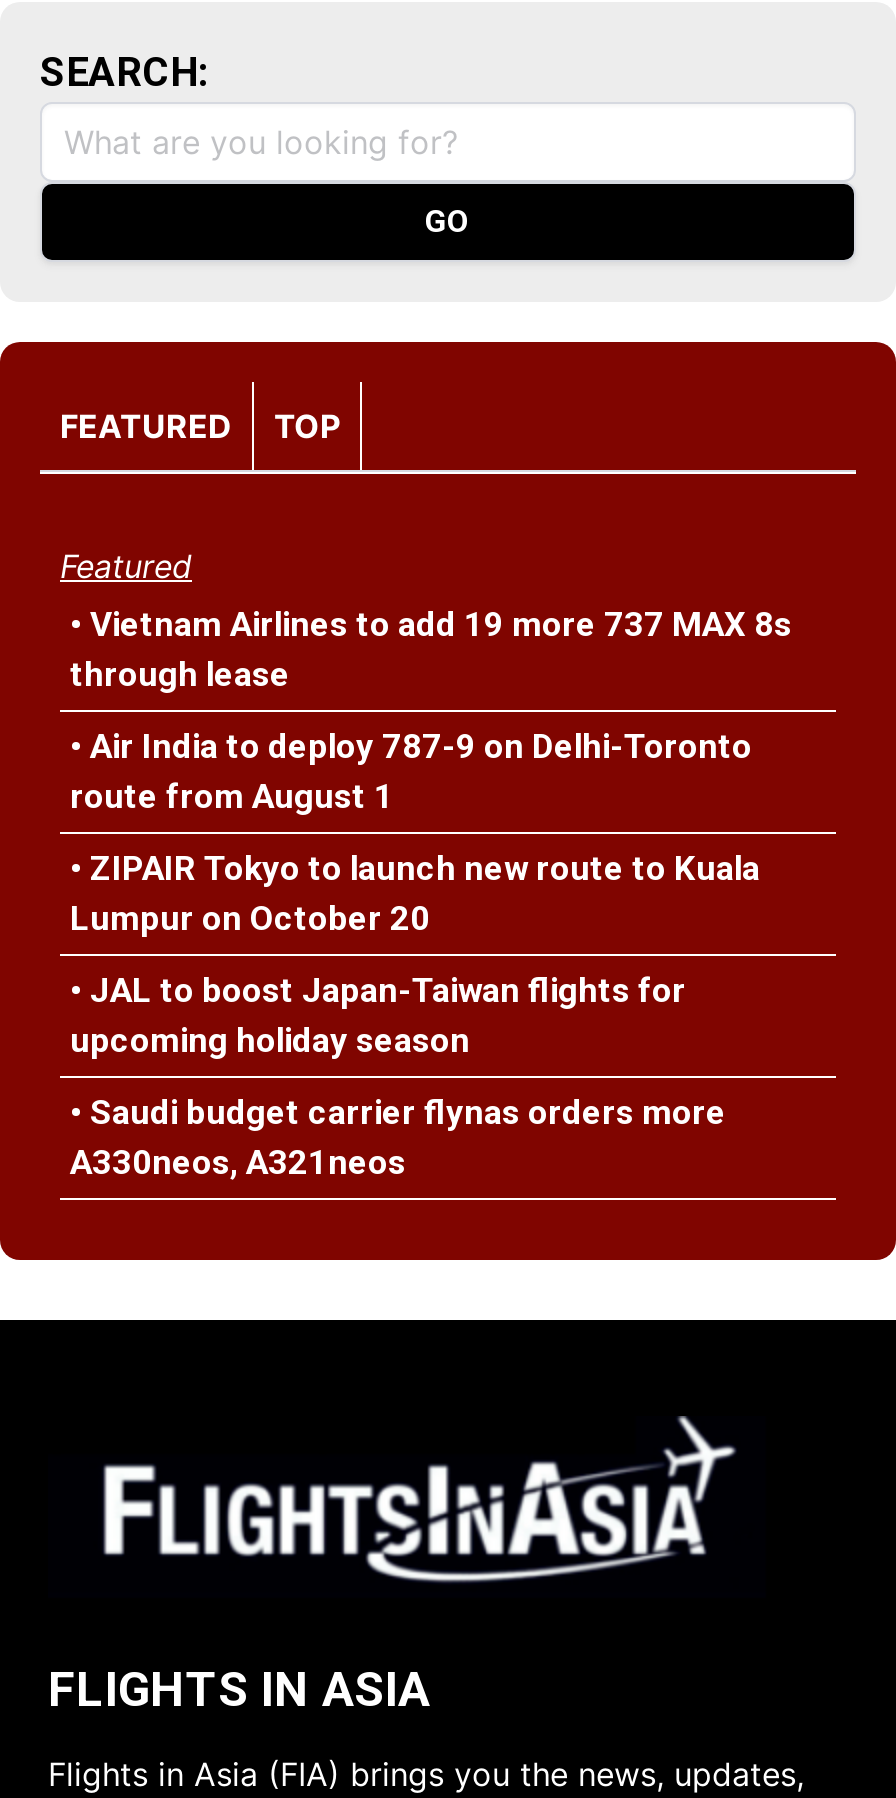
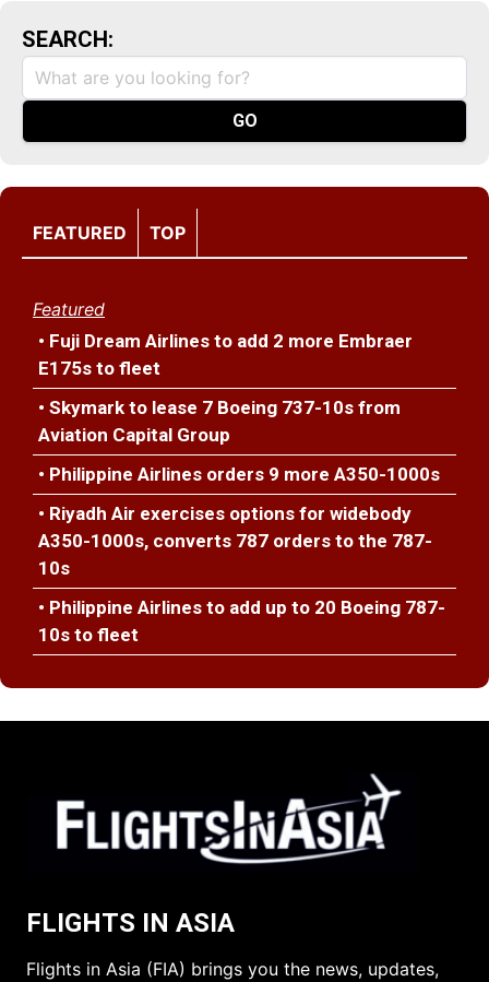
- • Vietnam Airlines to add 19 more 737 MAX 8s
- through lease
+ • Fuji Dream Airlines to add 2 more Embraer
+ E175s to fleet

- • Air India to deploy 787-9 on Delhi-Toronto
- route from August 1
+ • Skymark to lease 7 Boeing 737-10s from
+ Aviation Capital Group

- • ZIPAIR Tokyo to launch new route to Kuala
- Lumpur on October 20
+ • Philippine Airlines orders 9 more A350-1000s

- • JAL to boost Japan-Taiwan flights for
- upcoming holiday season
+ • Riyadh Air exercises options for widebody
+ A350-1000s, converts 787 orders to the 787-
+ 10s

- • Saudi budget carrier flynas orders more
- A330neos, A321neos
+ • Philippine Airlines to add up to 20 Boeing 787-
+ 10s to fleet
